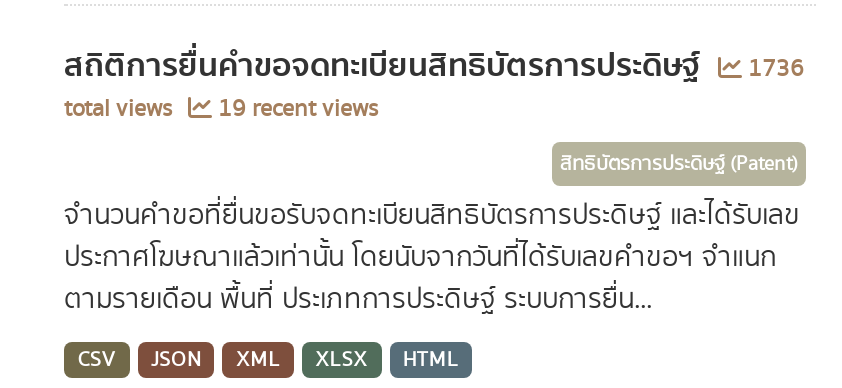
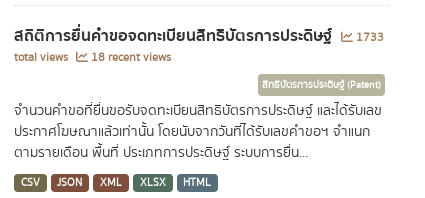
- 1736
+ 1733

- total views 19 recent views
+ total views 18 recent views
